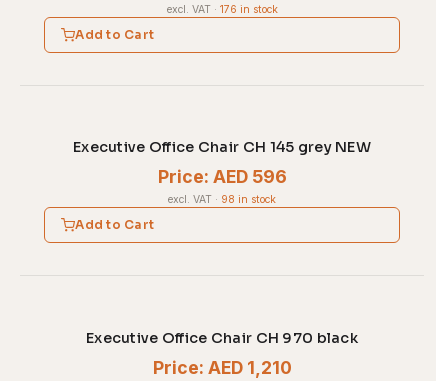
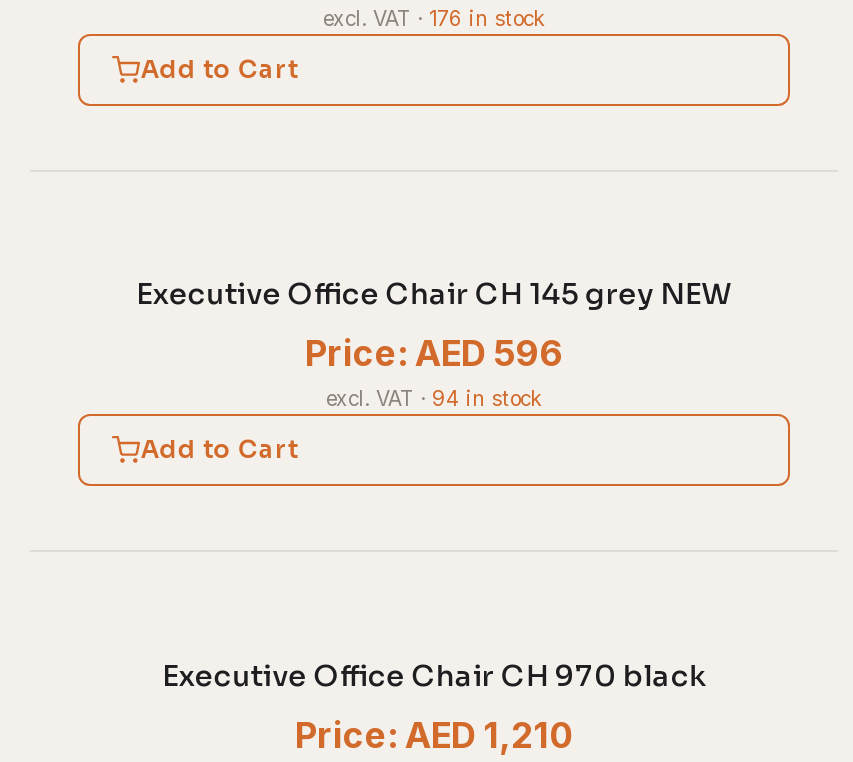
- excl. VAT · 98 in stock
+ excl. VAT · 94 in stock
